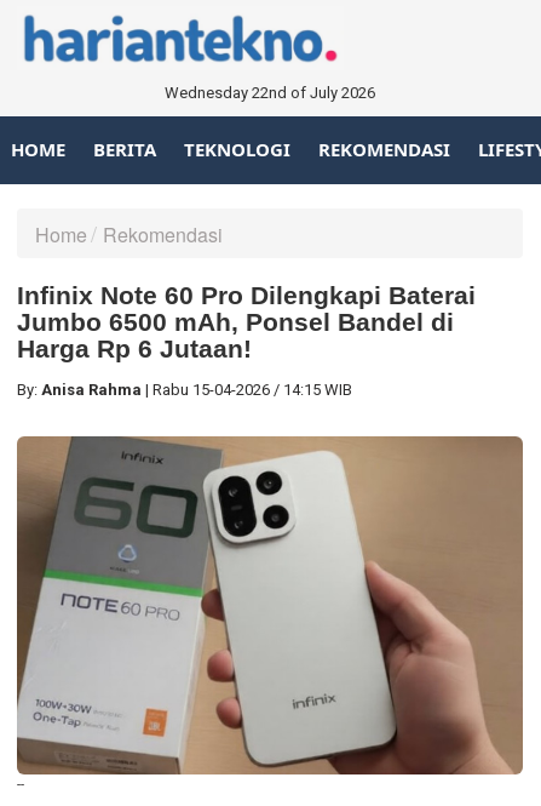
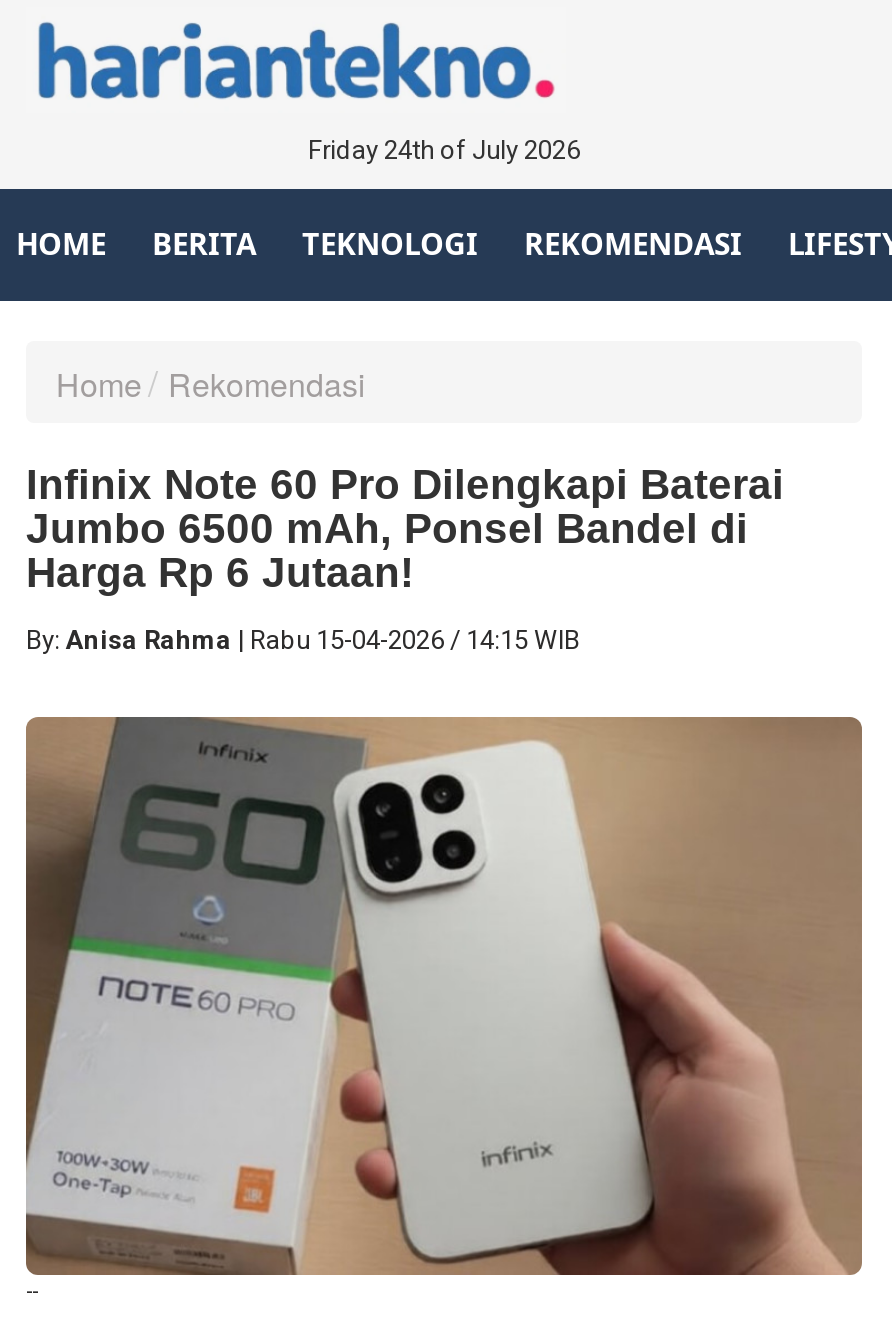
- Wednesday 22nd of July 2026
+ Friday 24th of July 2026
